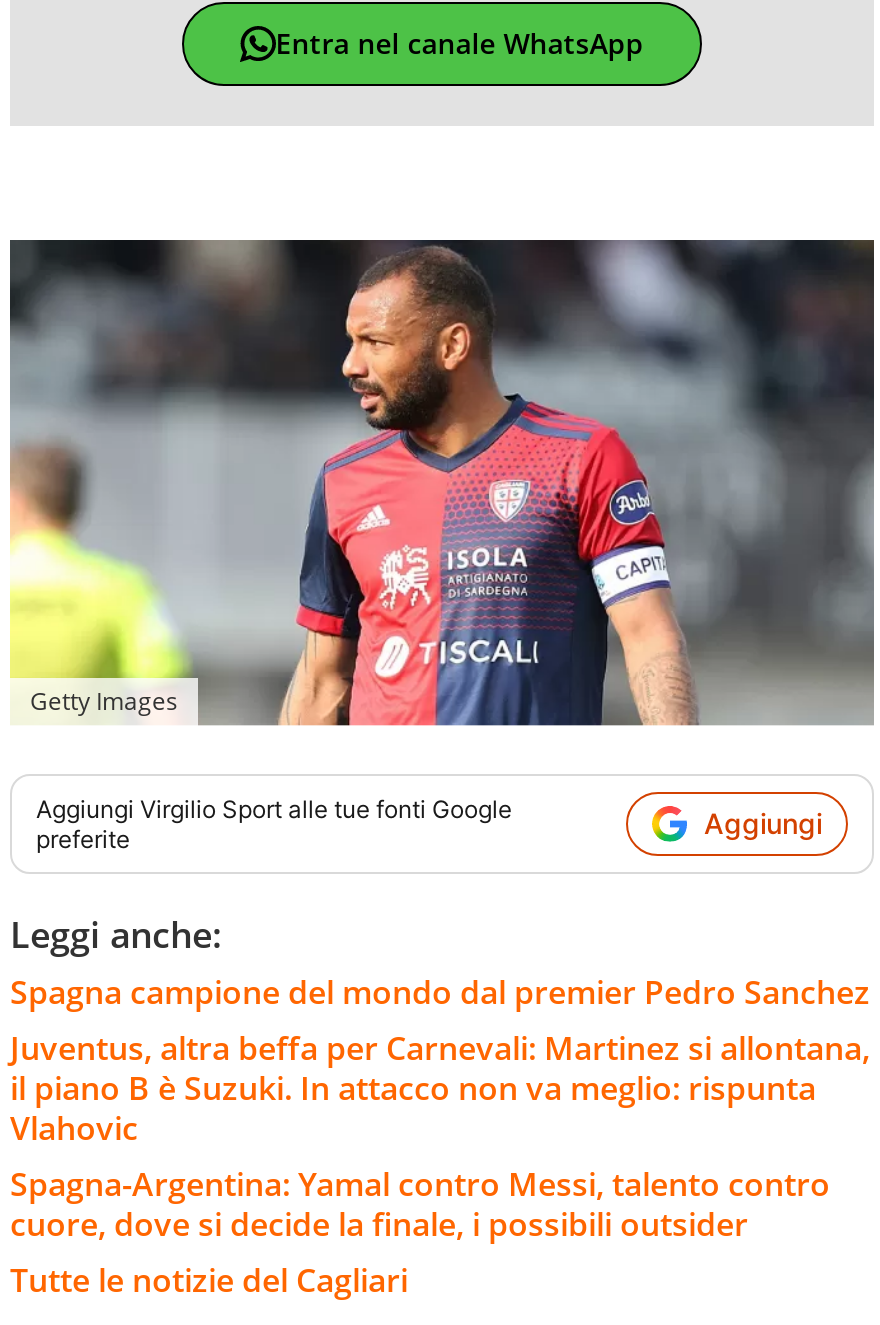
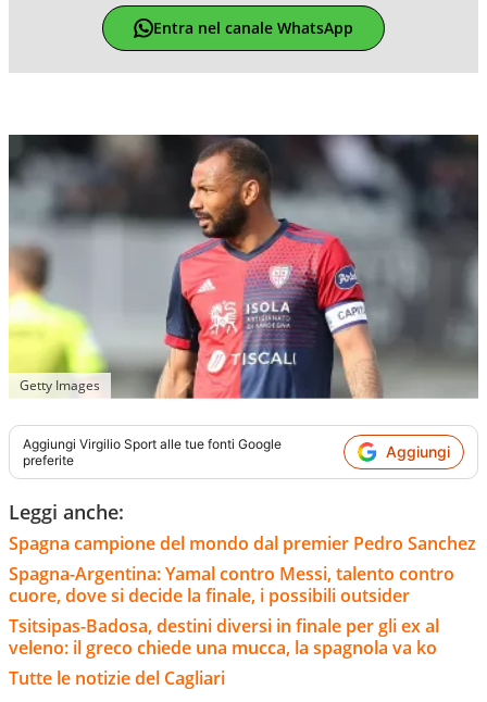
- Juventus, altra beffa per Carnevali: Martinez si allontana,
- il piano B è Suzuki. In attacco non va meglio: rispunta
- Vlahovic

moved up: Spagna-Argentina: Yamal contro Messi, talento contro | cuore, dove si decide la finale, i possibili outsider

+ Tsitsipas-Badosa, destini diversi in finale per gli ex al
+ veleno: il greco chiede una mucca, la spagnola va ko
